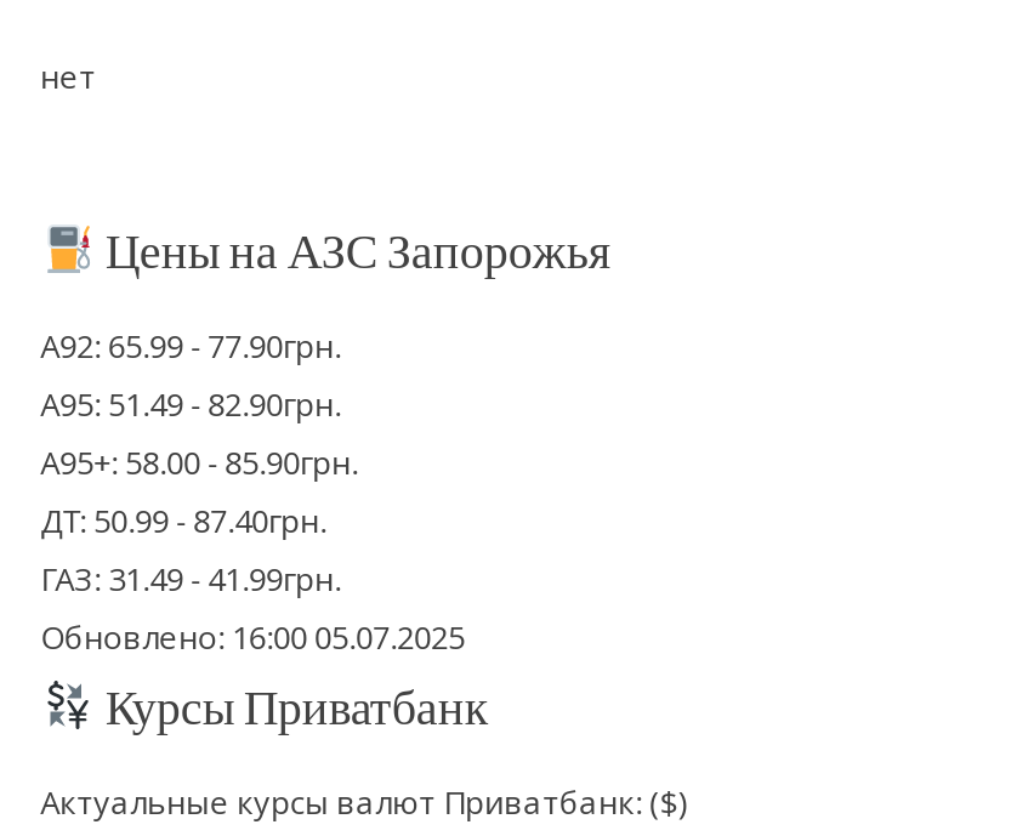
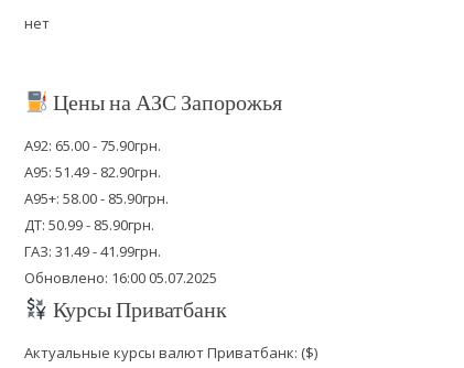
- А92: 65.99 - 77.90грн.
+ А92: 65.00 - 75.90грн.

- ДТ: 50.99 - 87.40грн.
+ ДТ: 50.99 - 85.90грн.
